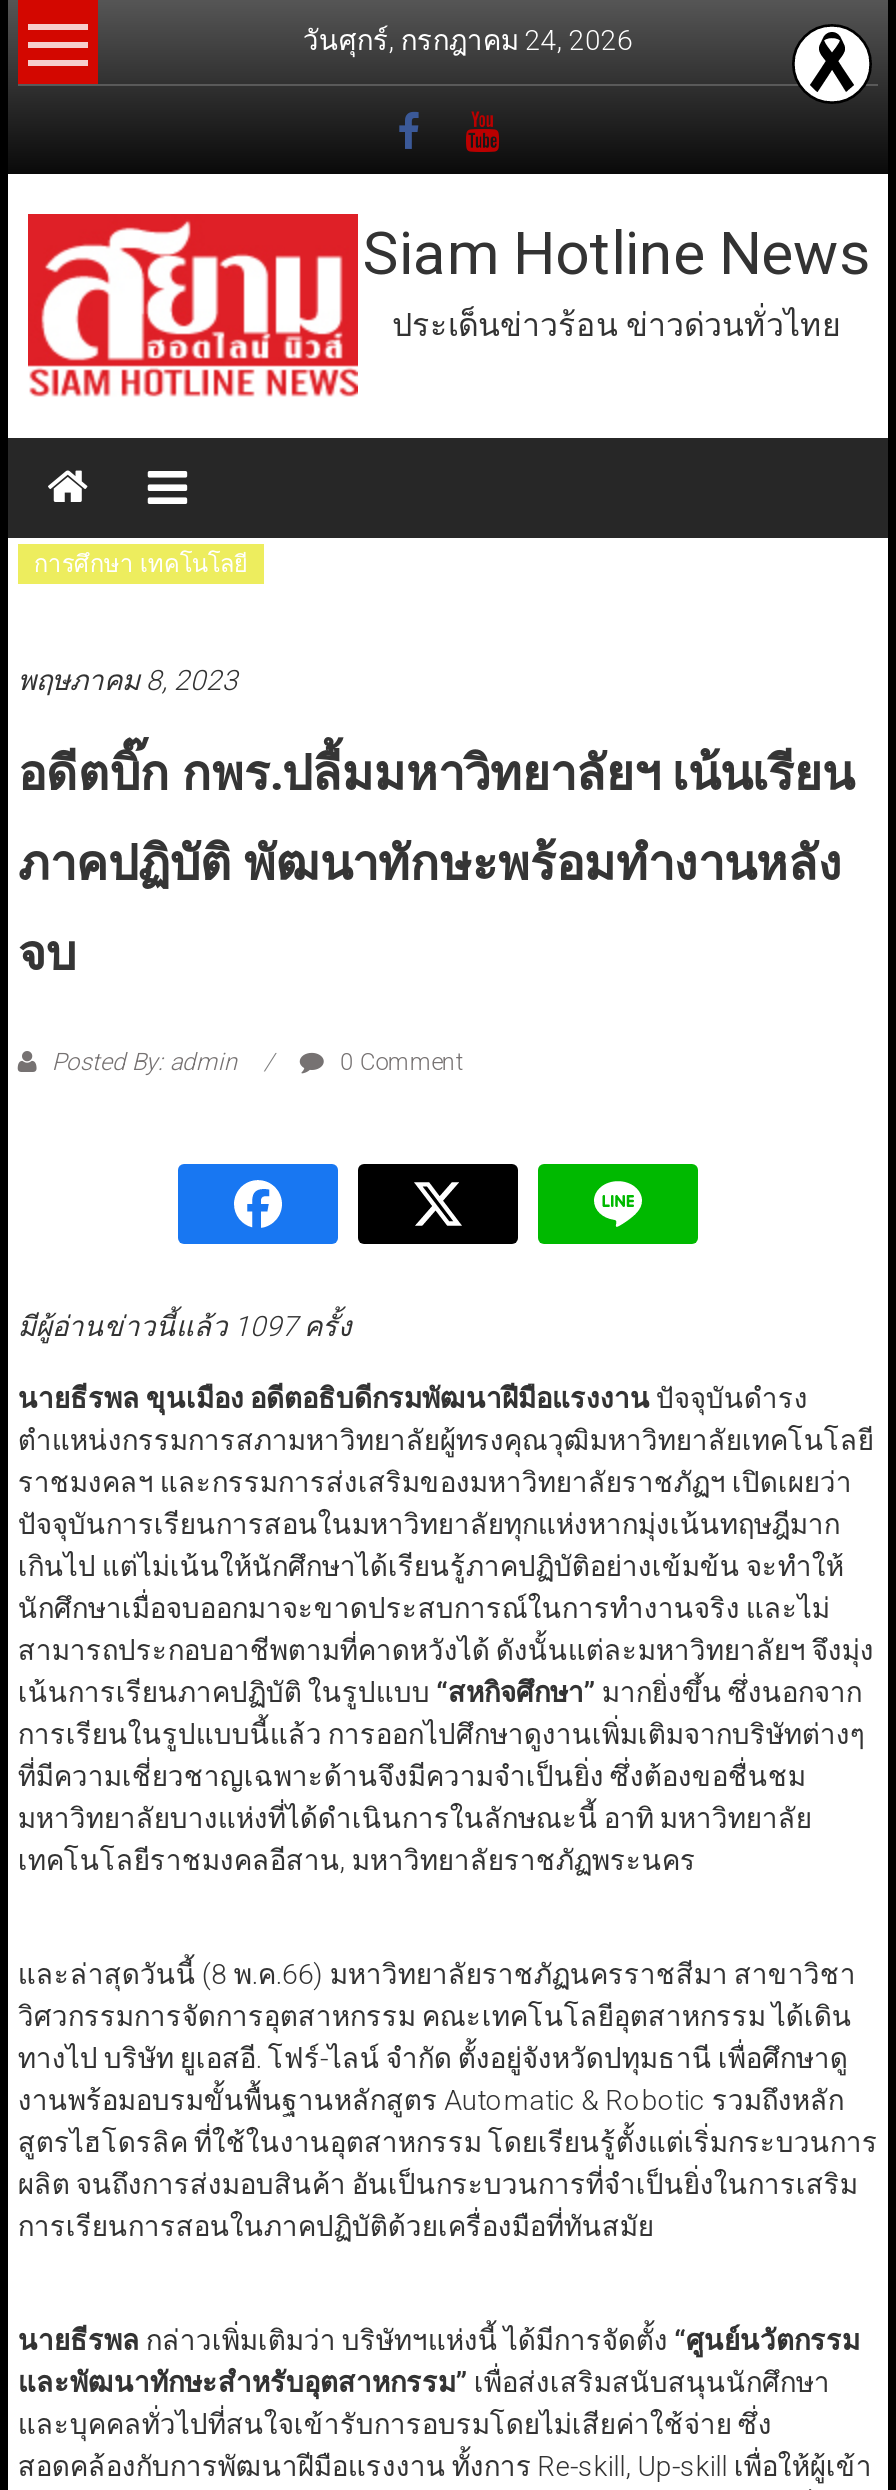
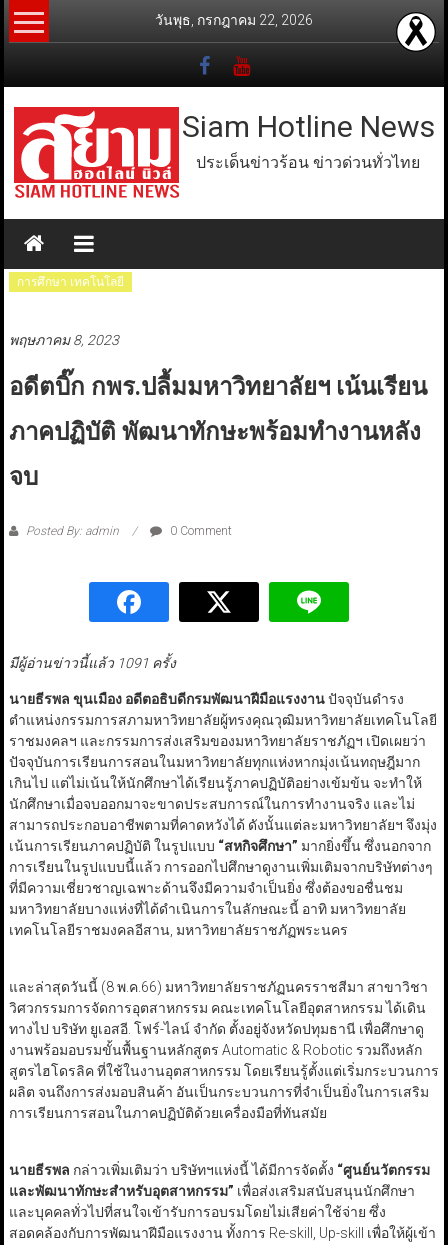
- วันศุกร์, กรกฎาคม 24, 2026
+ วันพุธ, กรกฎาคม 22, 2026

- มีผู้อ่านข่าวนี้แล้ว 1097 ครั้ง
+ มีผู้อ่านข่าวนี้แล้ว 1091 ครั้ง
